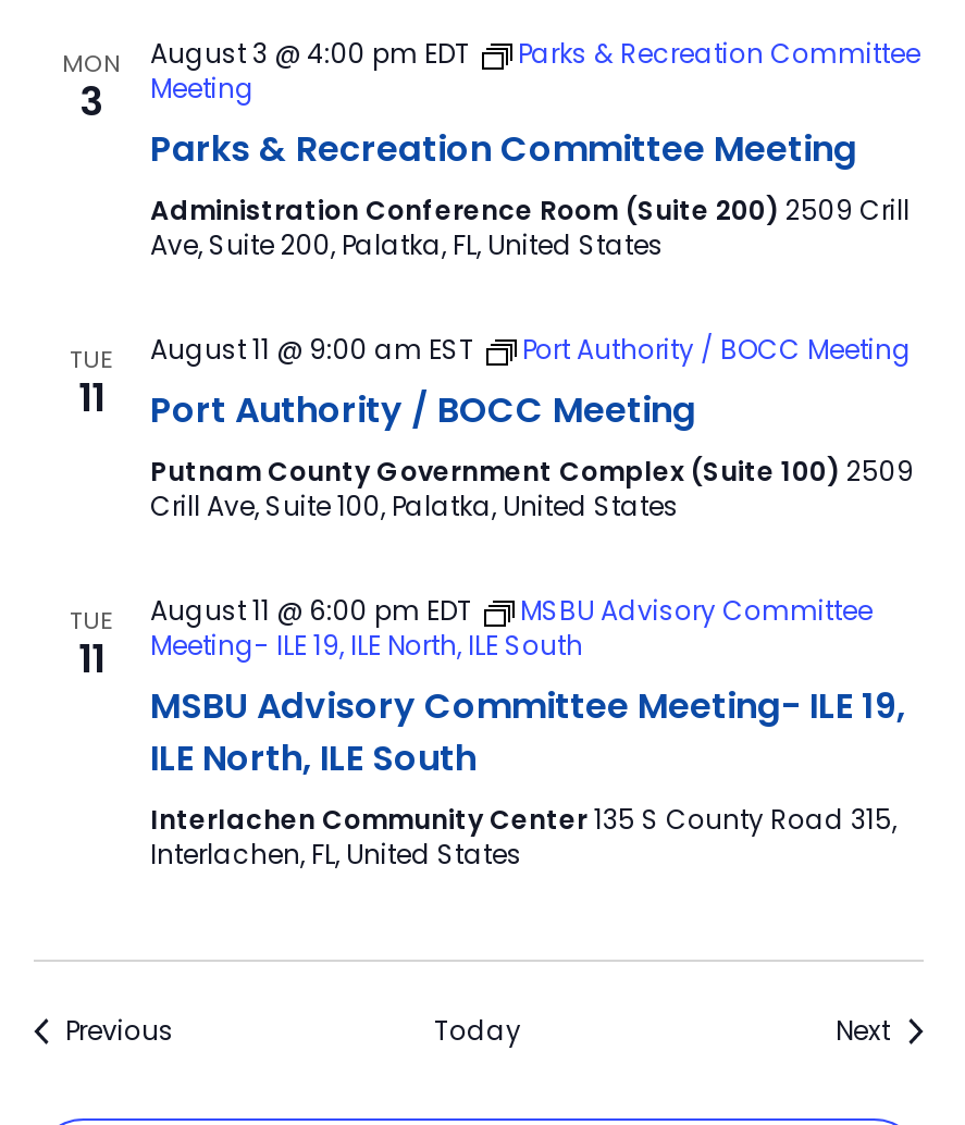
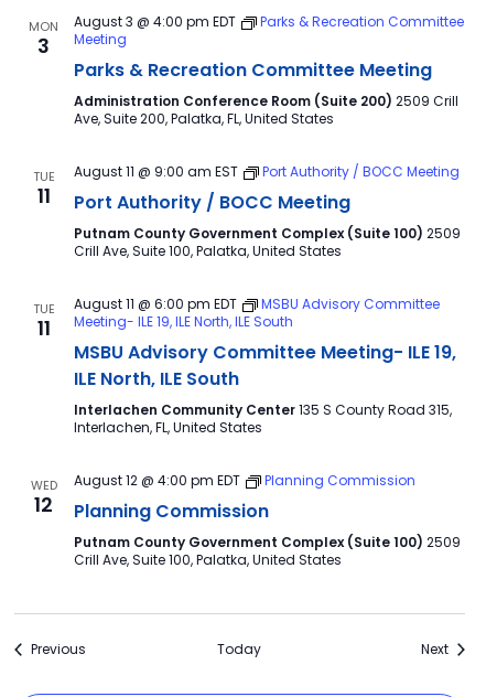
+ WED
+ 12

+ August 12 @ 4:00 pm EDT
+ Planning Commission
+ Planning Commission
+ Putnam County Government Complex (Suite 100) 2509
+ Crill Ave, Suite 100, Palatka, United States
